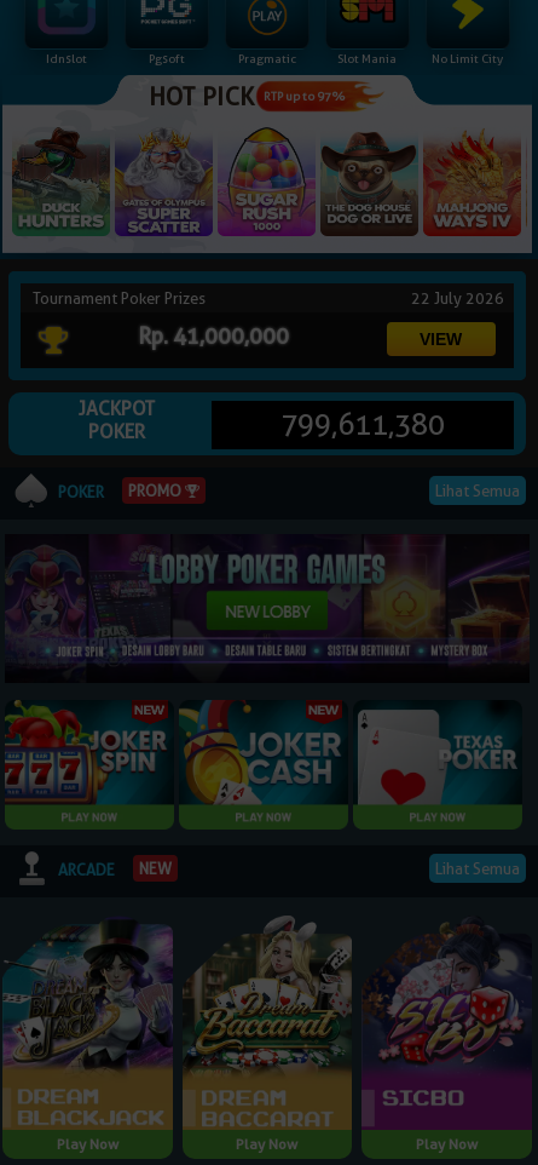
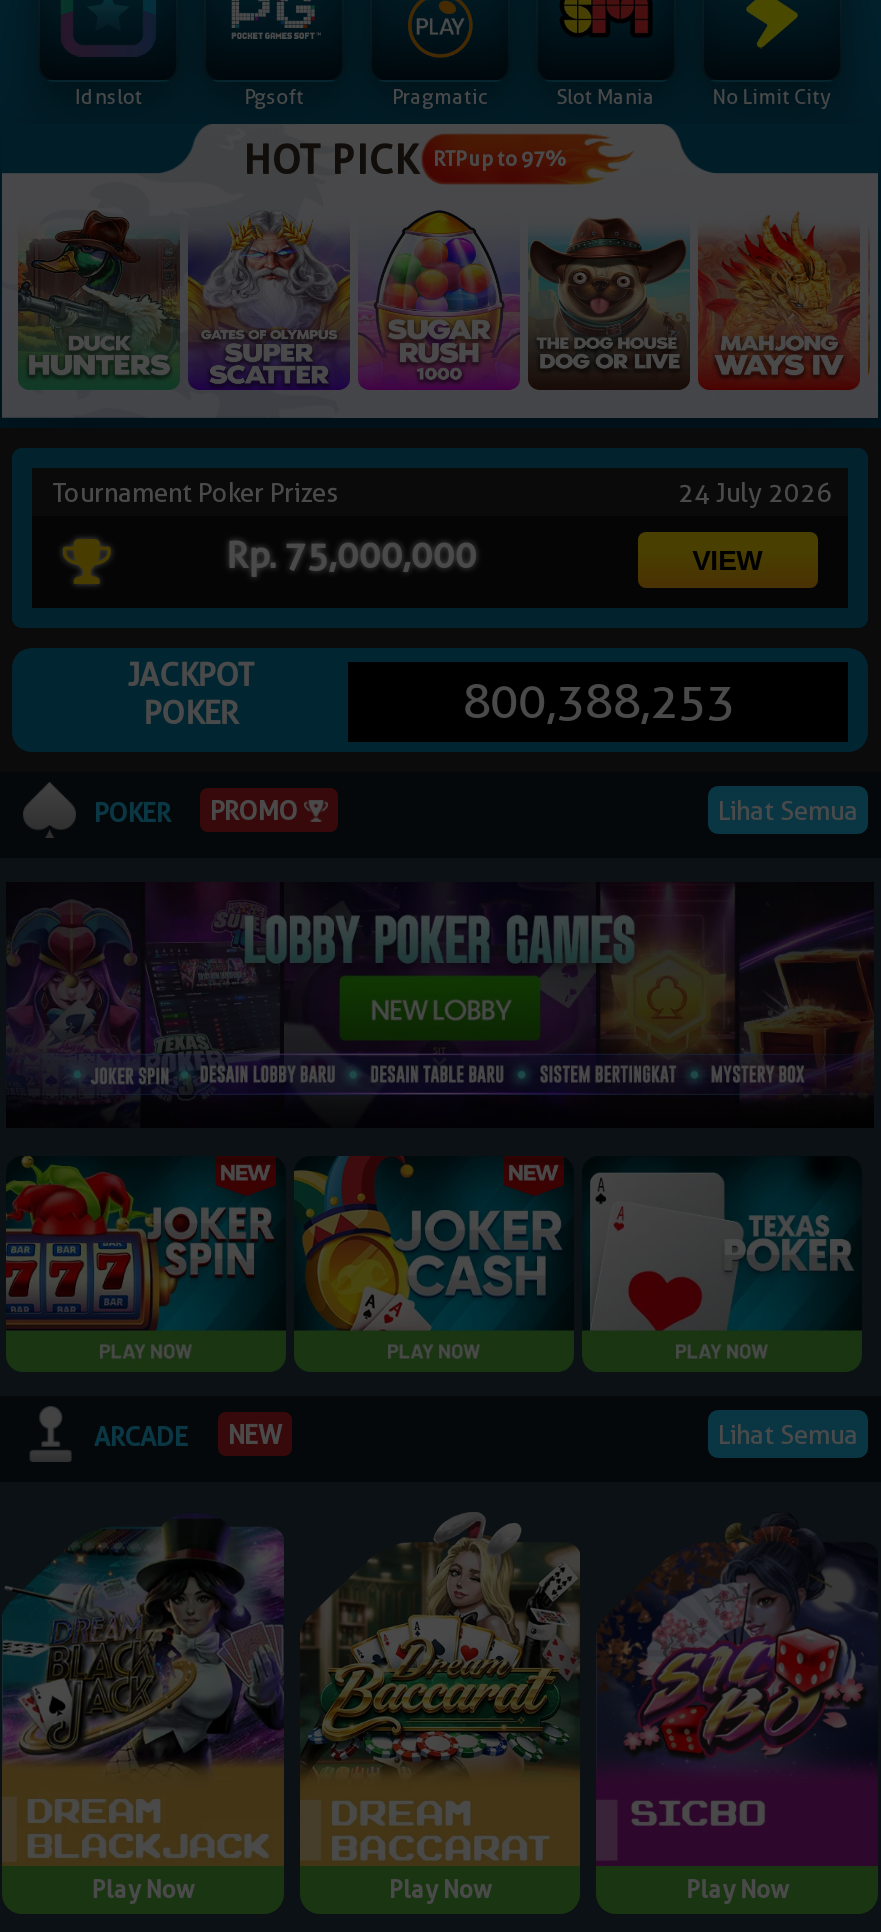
- 22 July 2026
+ 24 July 2026

- Rp. 41,000,000
+ Rp. 75,000,000

- 799,611,380
+ 800,388,253
